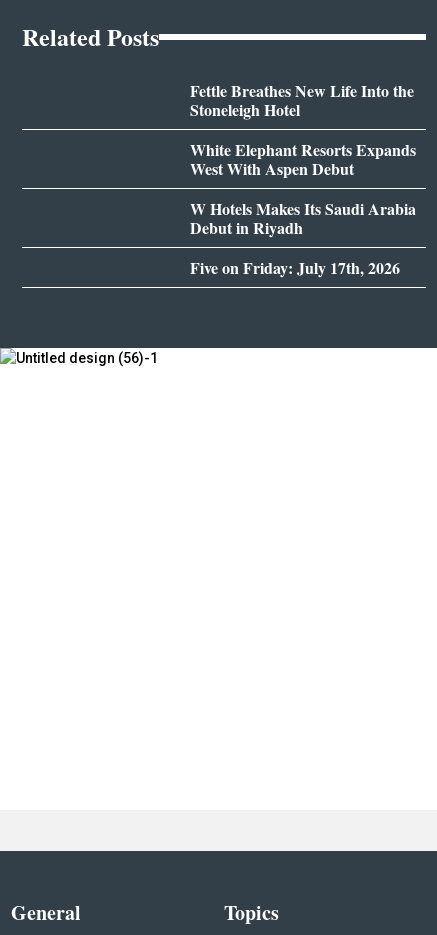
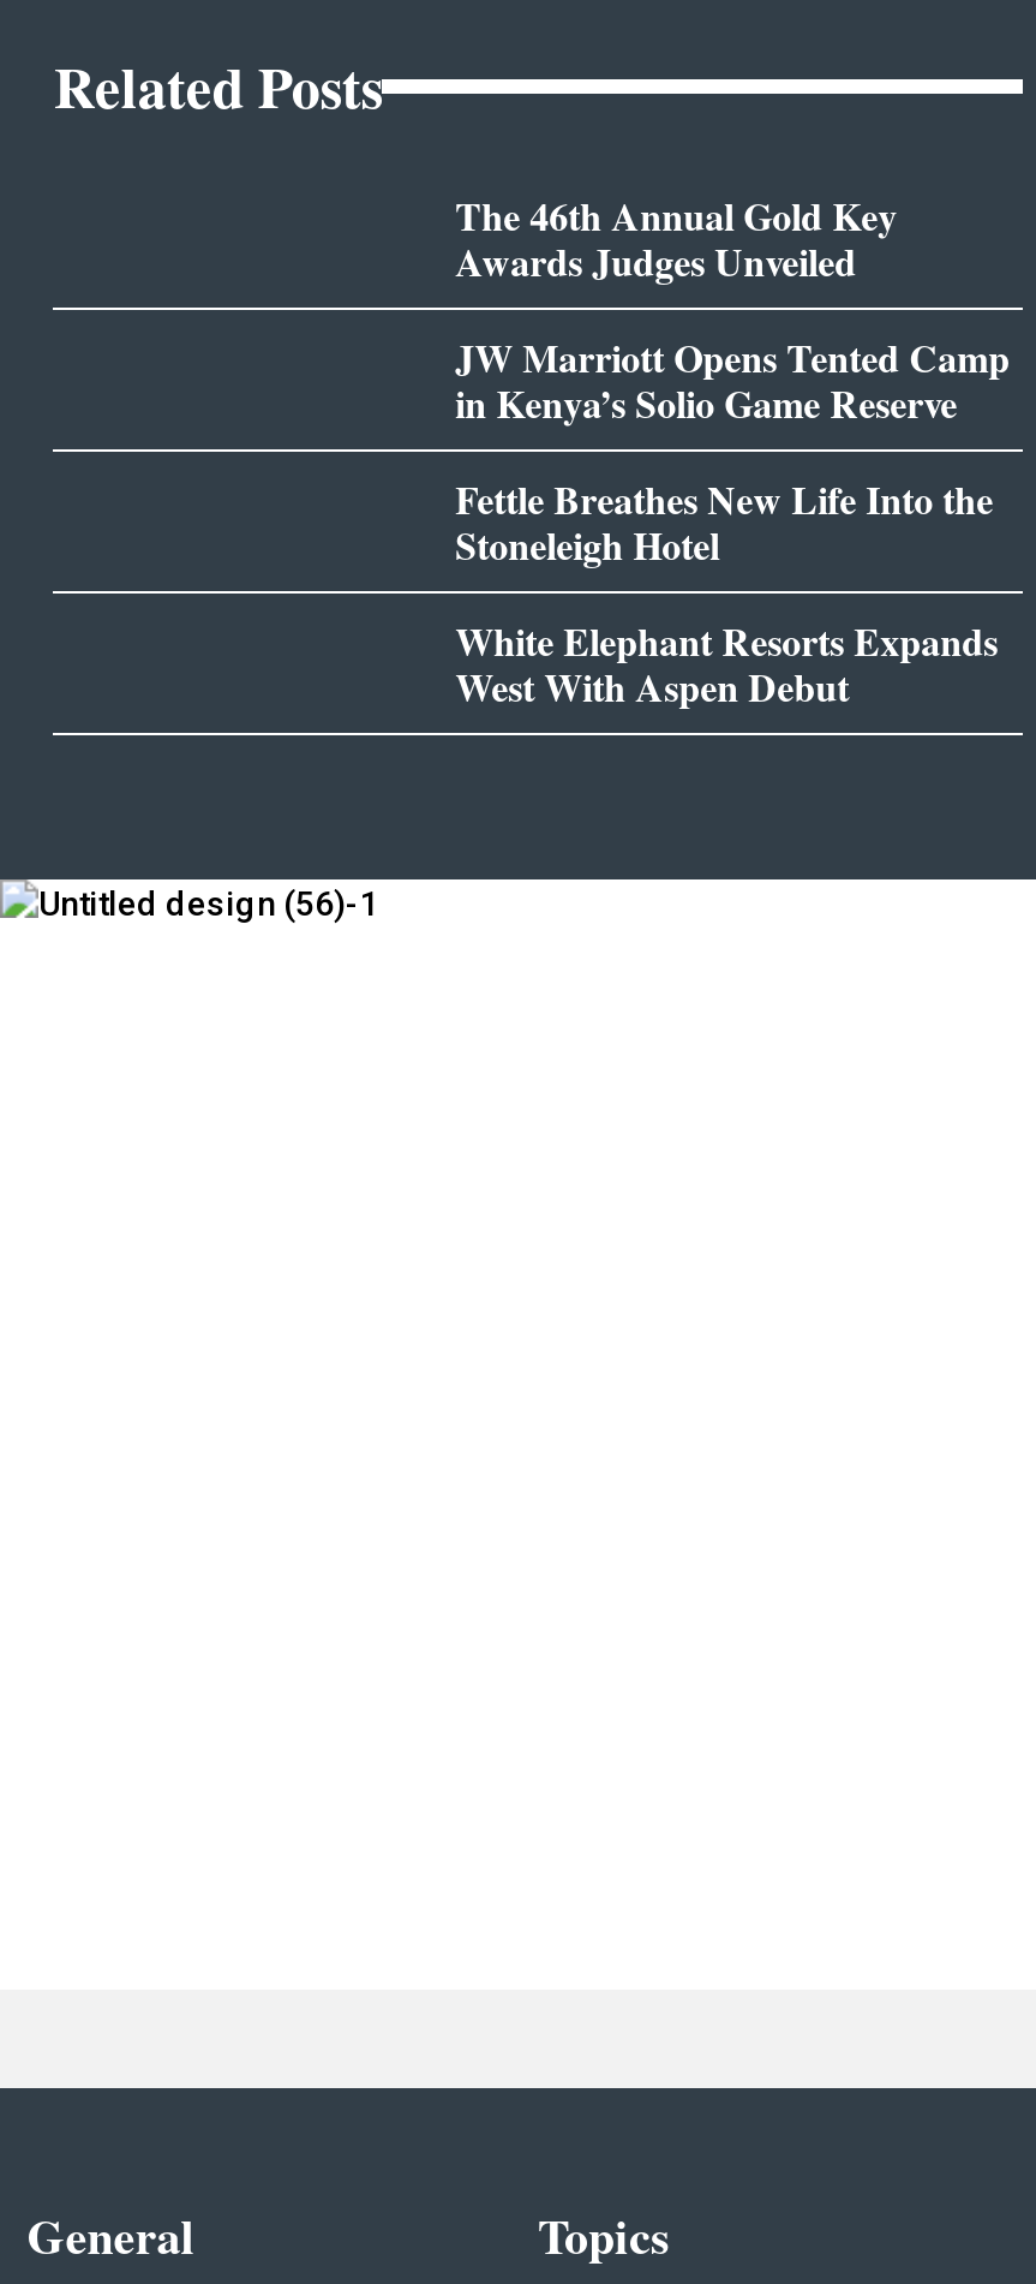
+ The 46th Annual Gold Key
+ Awards Judges Unveiled
+ JW Marriott Opens Tented Camp
+ in Kenya’s Solio Game Reserve

moved down: Fettle Breathes New Life Into the | Stoneleigh Hotel | White Elephant Resorts Expands | West With Aspen Debut

- W Hotels Makes Its Saudi Arabia
- Debut in Riyadh
- Five on Friday: July 17th, 2026
